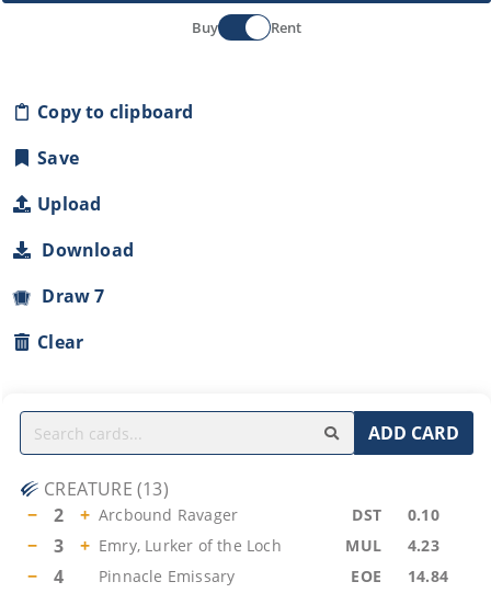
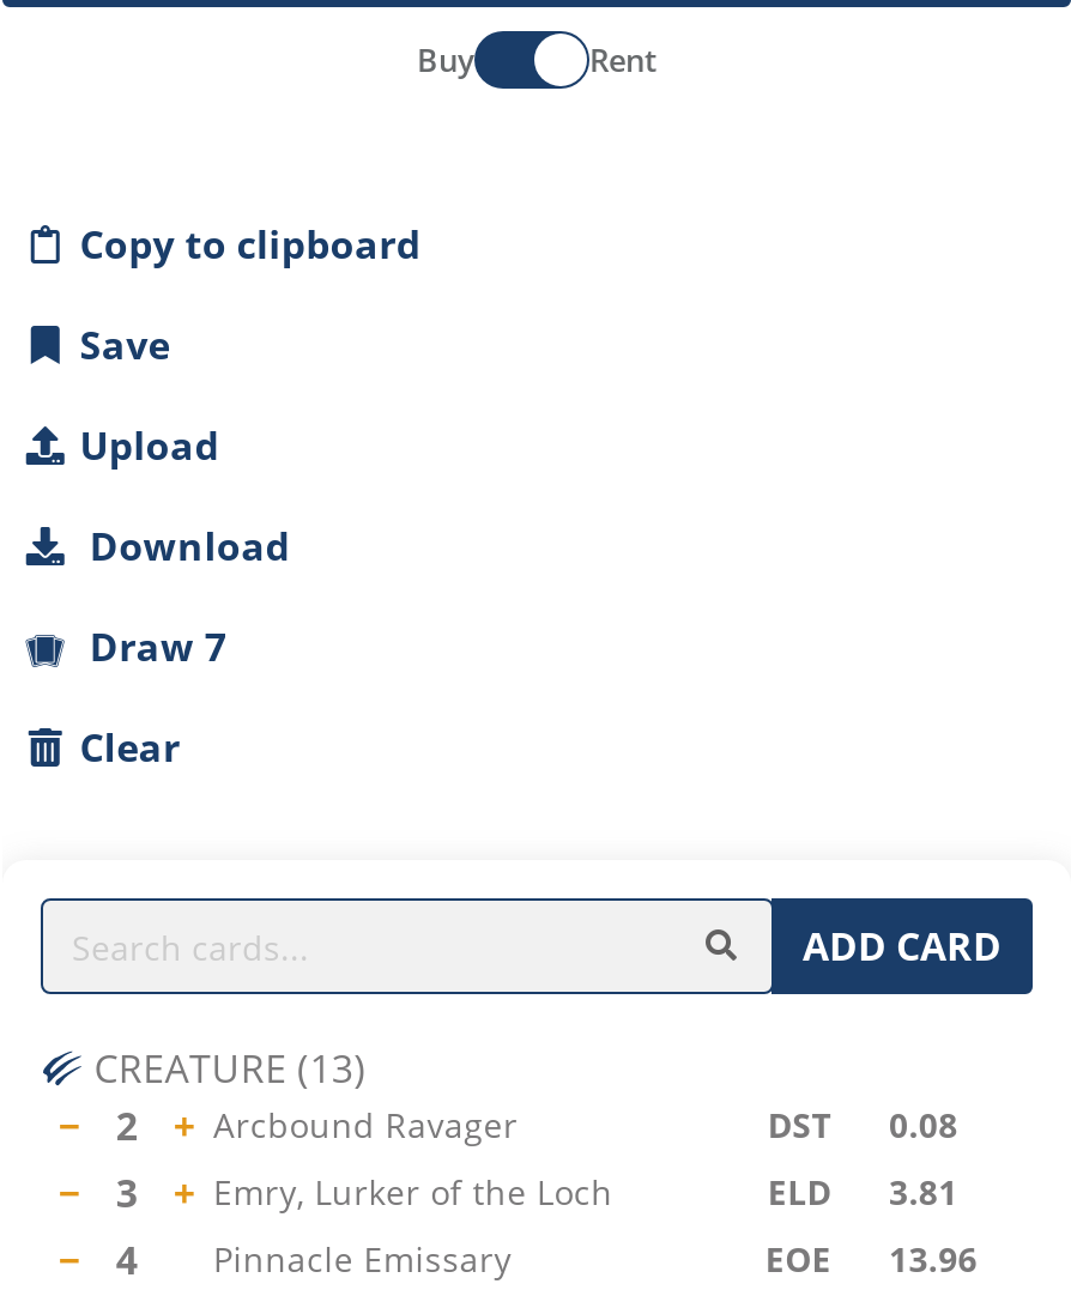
- DST 0.10
+ DST 0.08

- MUL
- 4.23
+ ELD
+ 3.81

- EOE 14.84
+ EOE 13.96
